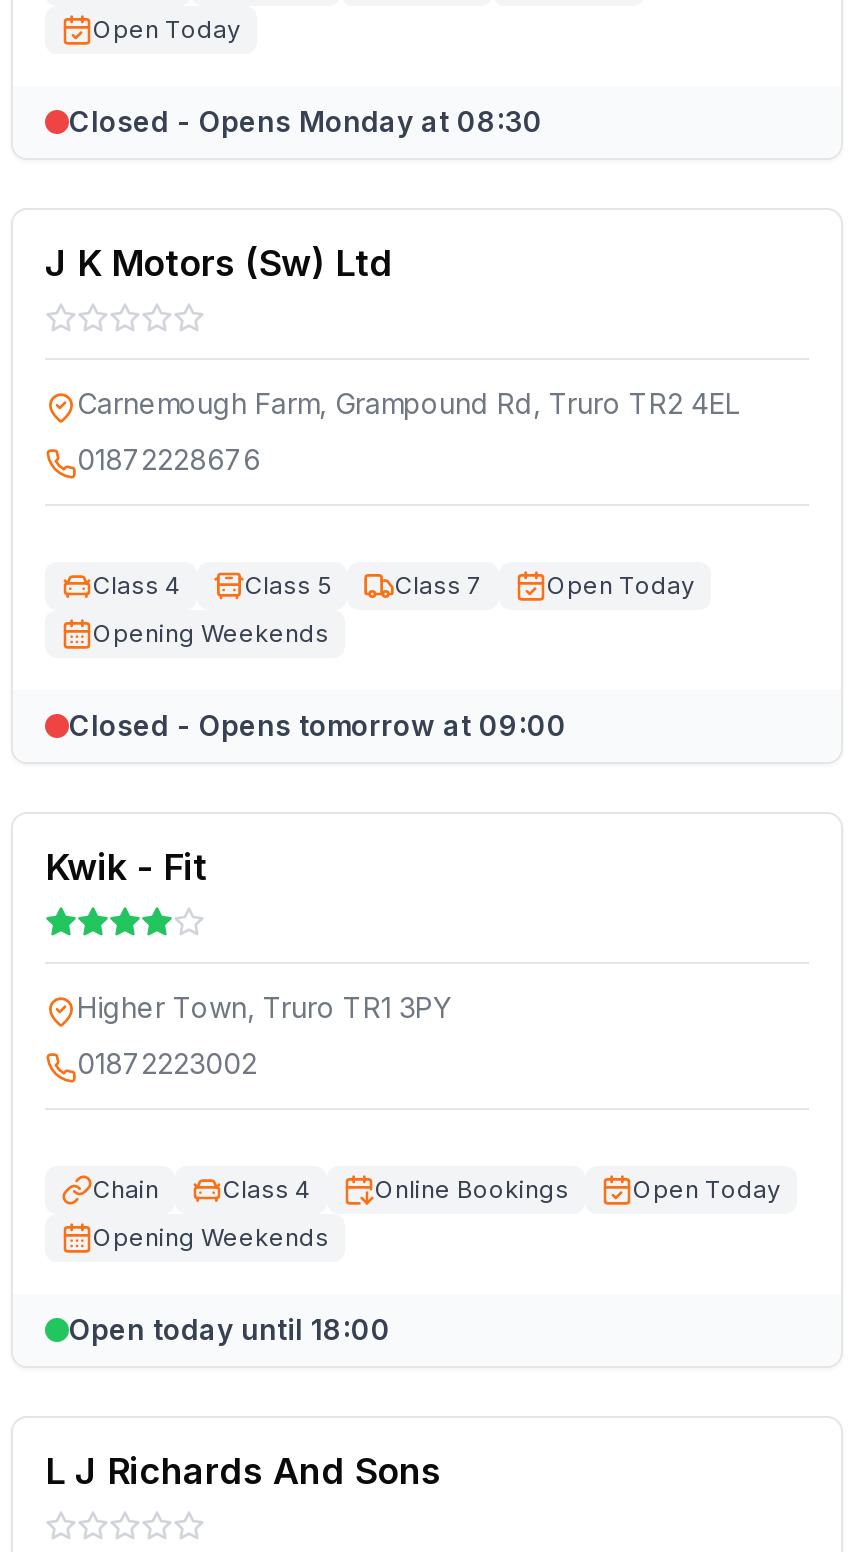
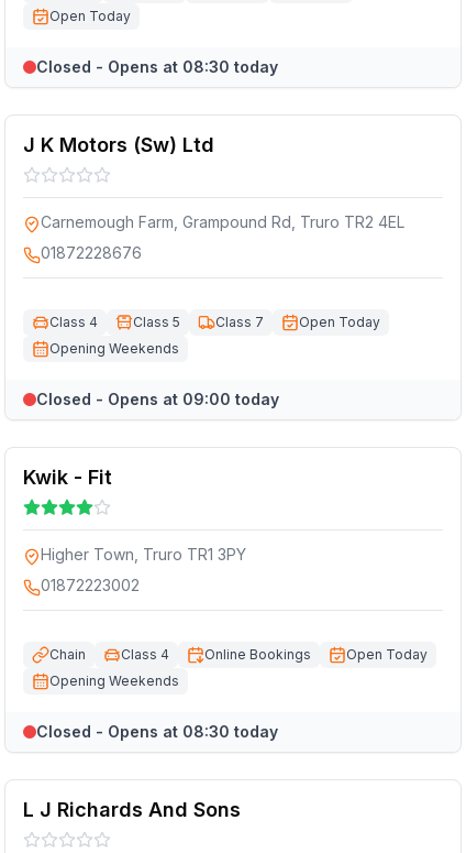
- Closed - Opens Monday at 08:30
+ Closed - Opens at 08:30 today

- Closed - Opens tomorrow at 09:00
+ Closed - Opens at 09:00 today

- Open today until 18:00
+ Closed - Opens at 08:30 today
